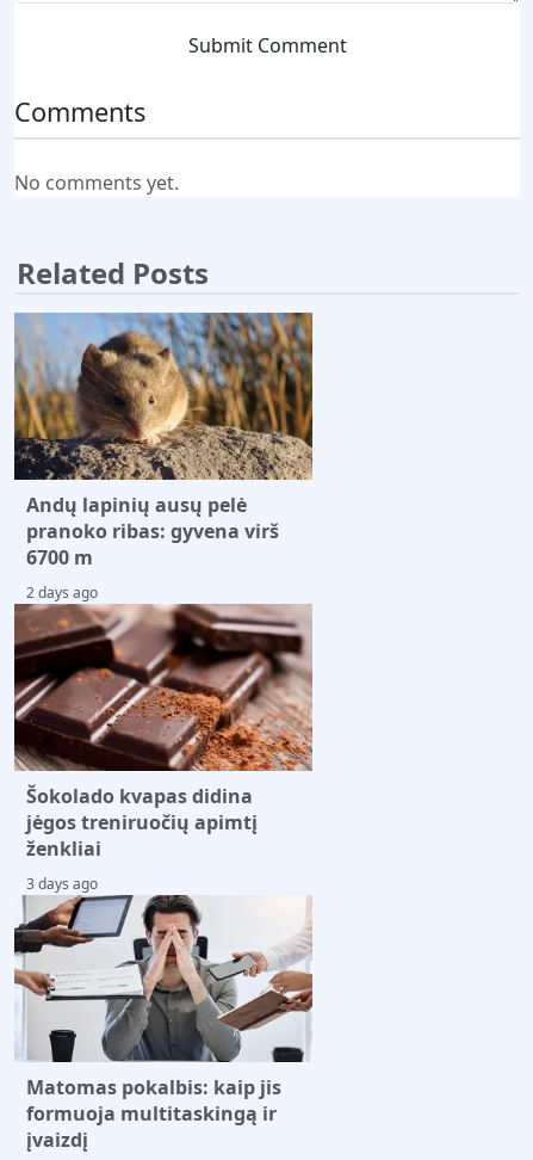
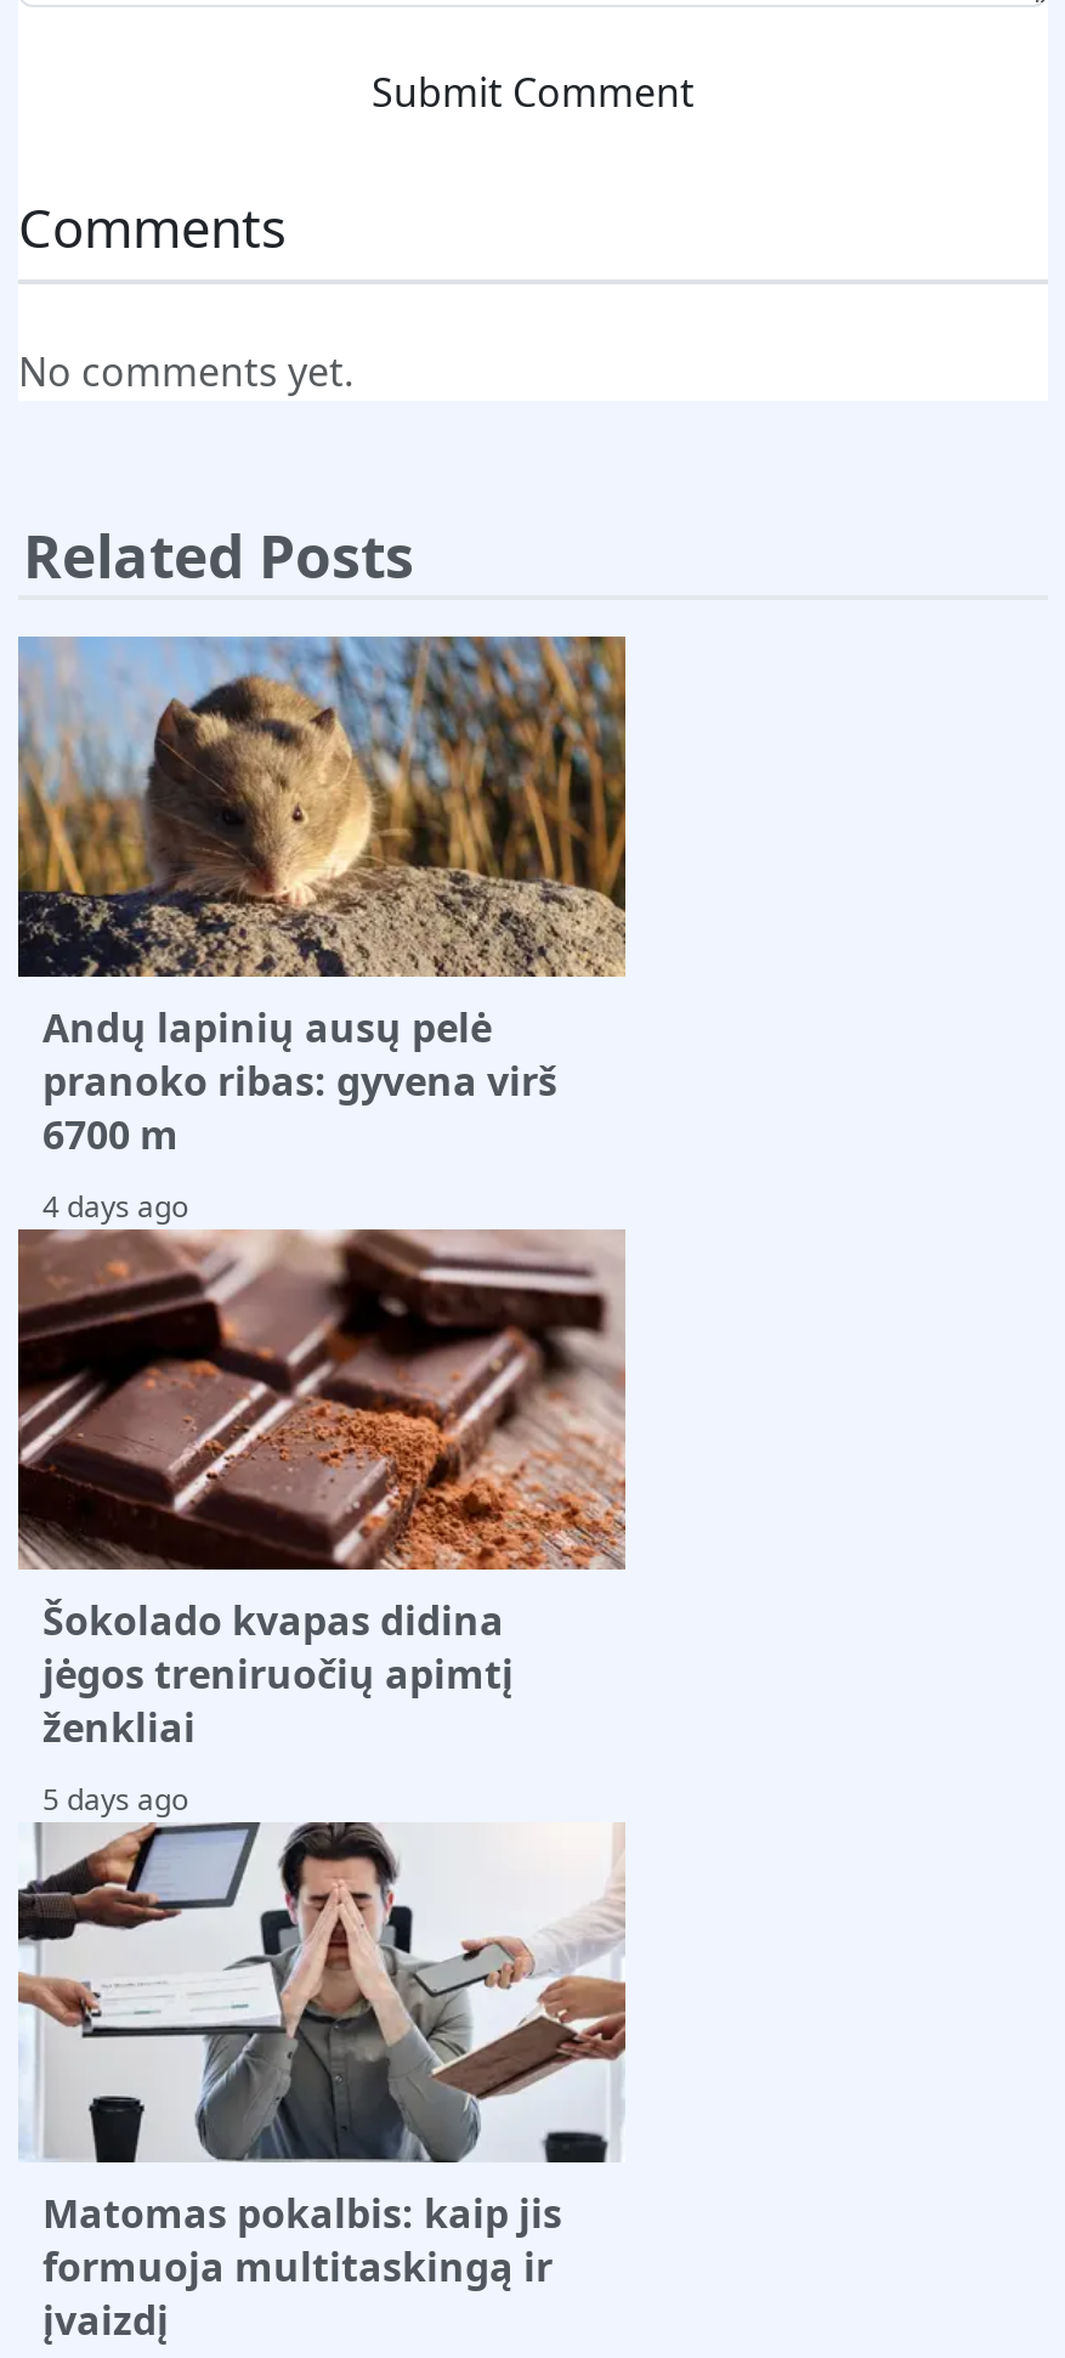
- 2 days ago
+ 4 days ago

- 3 days ago
+ 5 days ago
